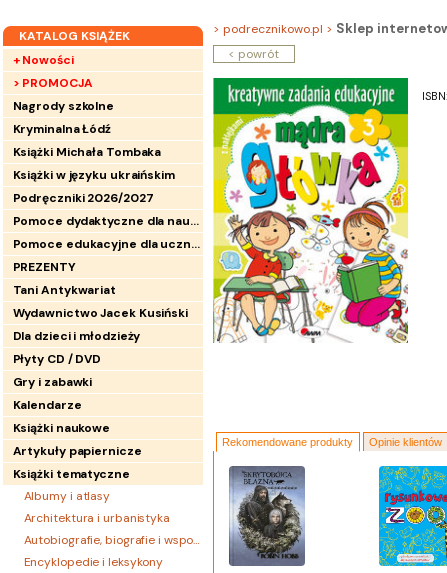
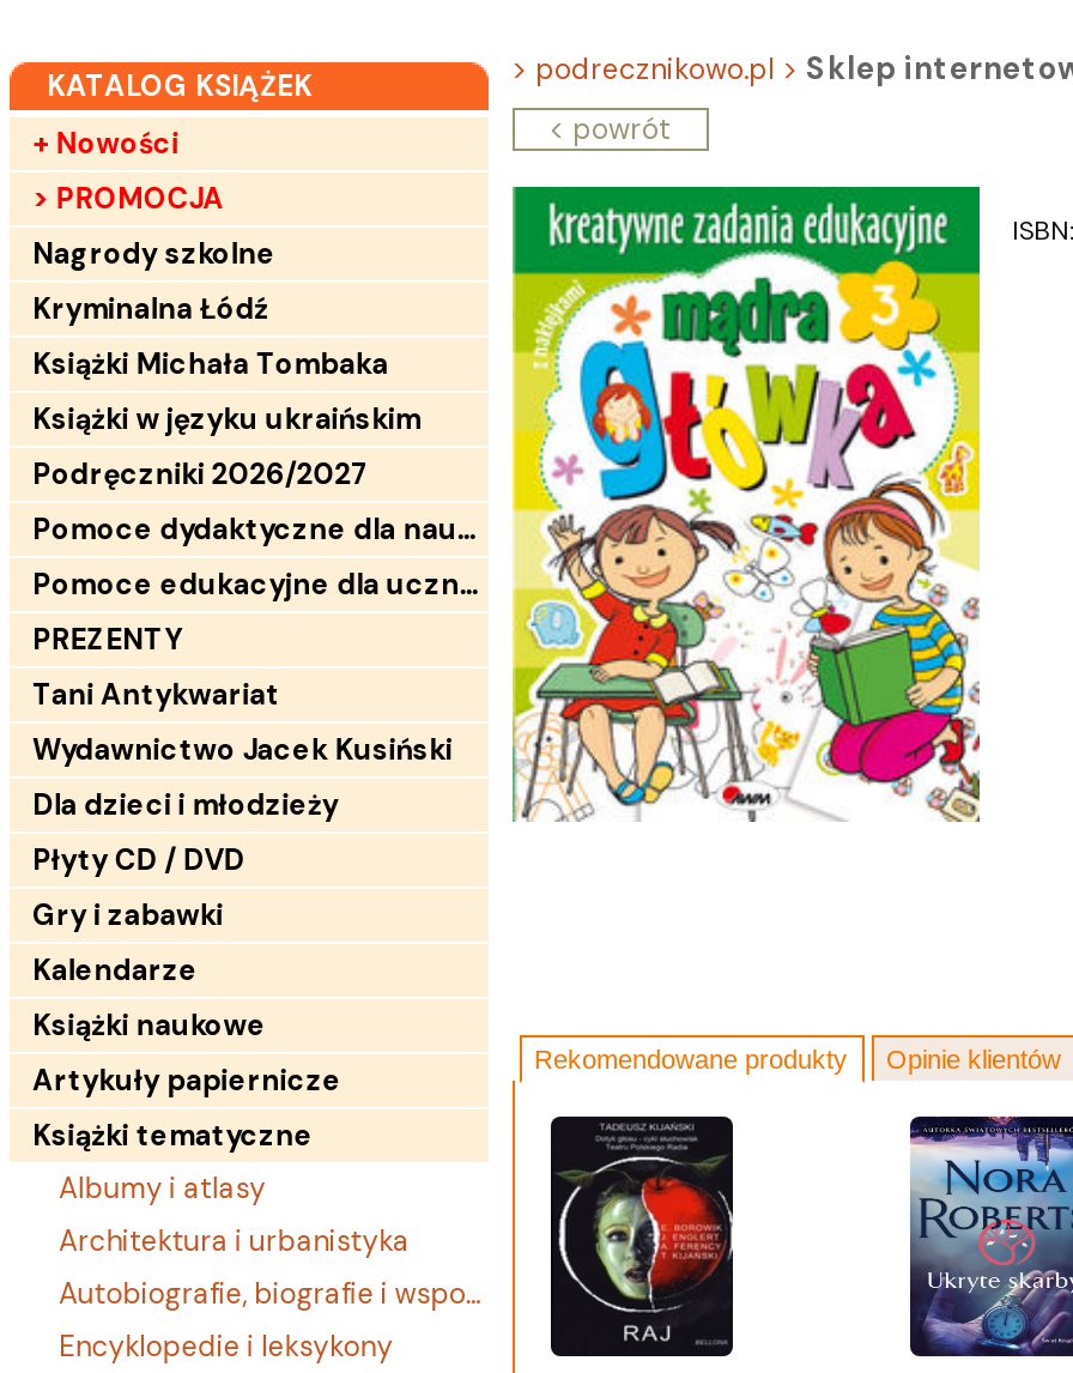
- [image]
+ [image]

- [image]
+ [image]
